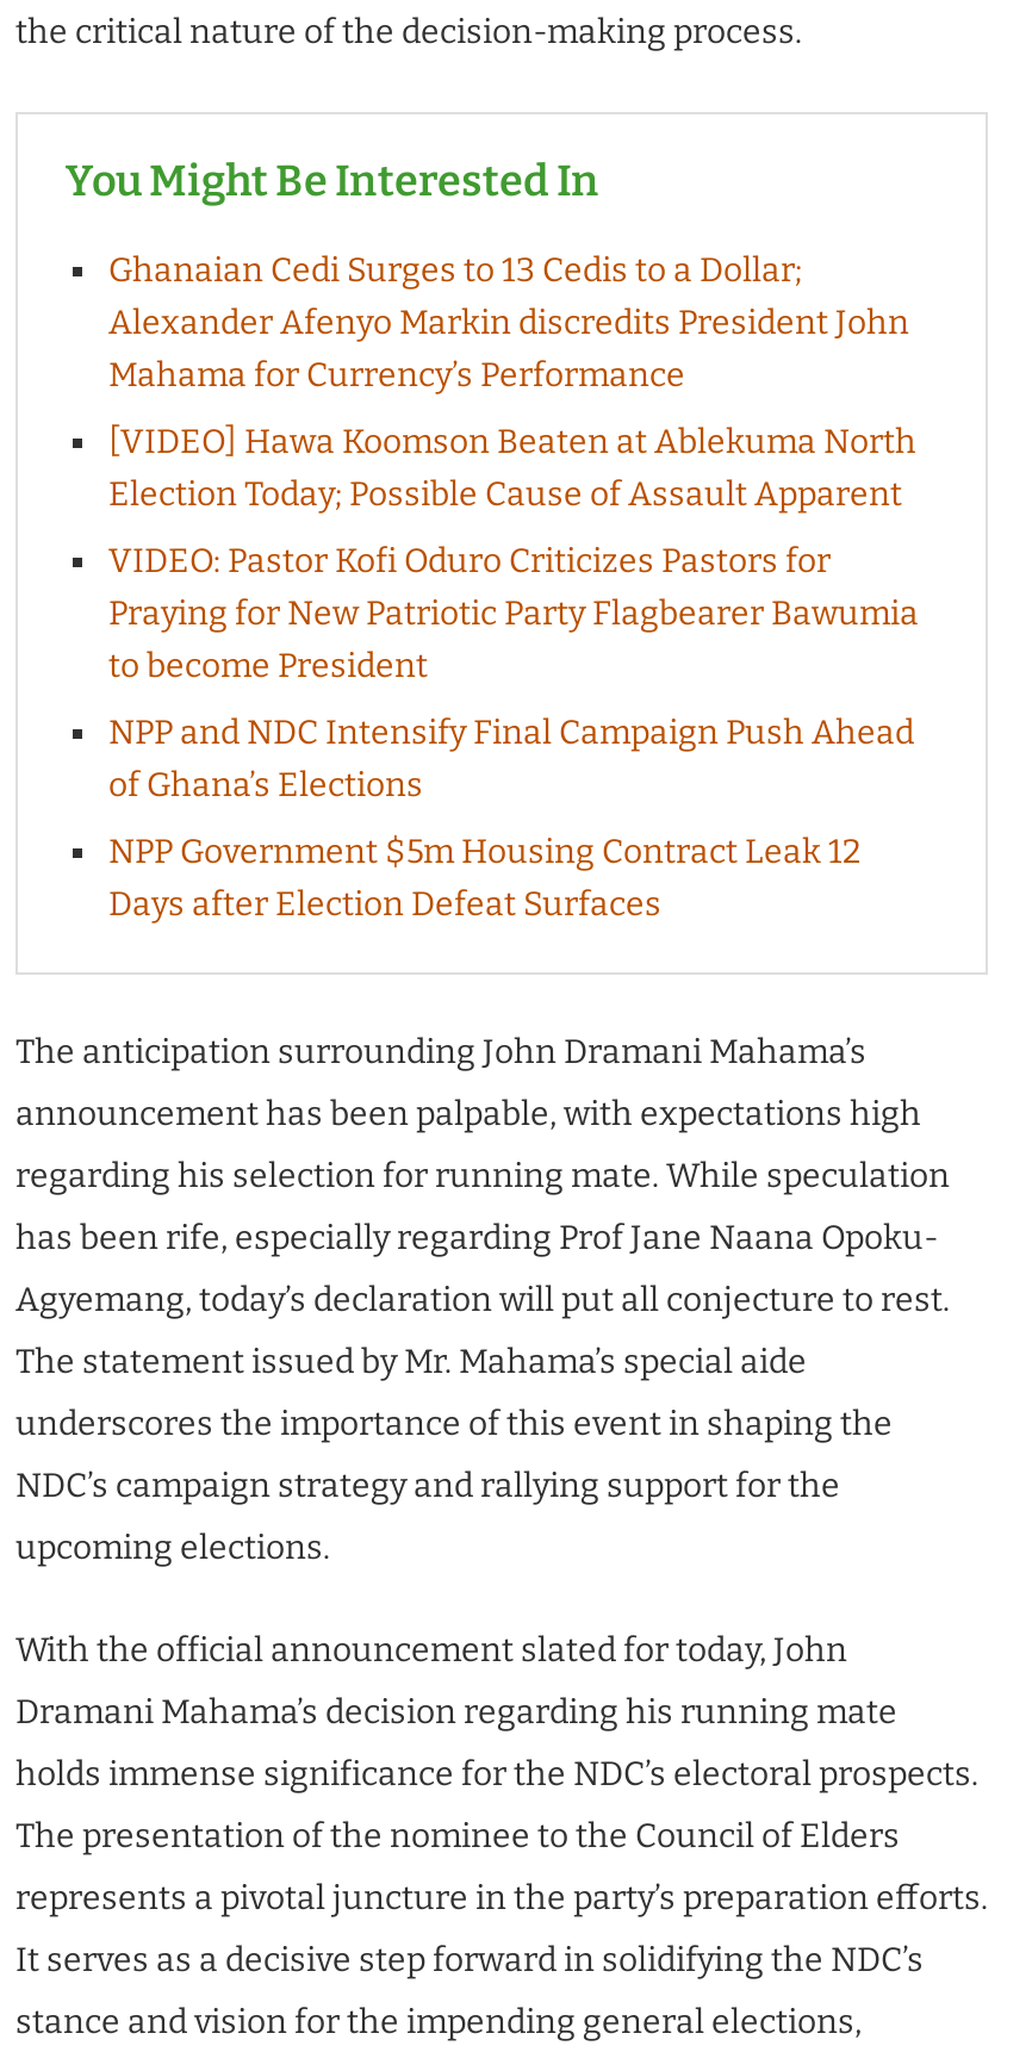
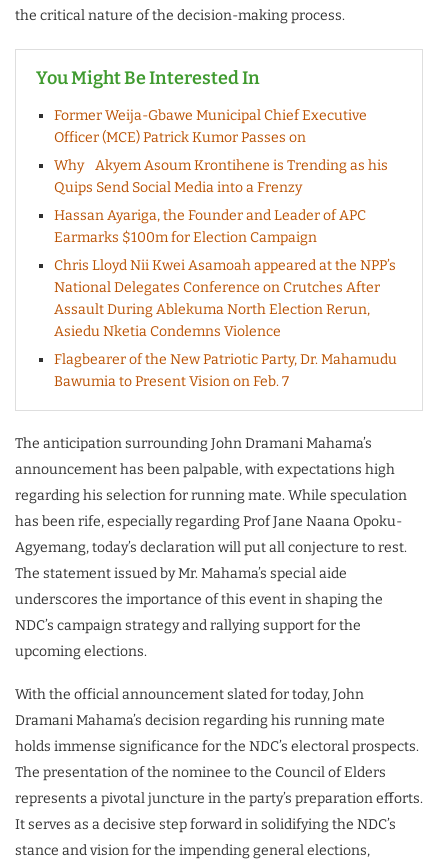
- Ghanaian Cedi Surges to 13 Cedis to a Dollar;
- Alexander Afenyo Markin discredits President John
- Mahama for Currency’s Performance
+ Former Weija-Gbawe Municipal Chief Executive
+ Officer (MCE) Patrick Kumor Passes on

- [VIDEO] Hawa Koomson Beaten at Ablekuma North
- Election Today; Possible Cause of Assault Apparent
+ Why Akyem Asoum Krontihene is Trending as his
+ Quips Send Social Media into a Frenzy

- VIDEO: Pastor Kofi Oduro Criticizes Pastors for
- Praying for New Patriotic Party Flagbearer Bawumia
- to become President
+ Hassan Ayariga, the Founder and Leader of APC
+ Earmarks $100m for Election Campaign

- NPP and NDC Intensify Final Campaign Push Ahead
- of Ghana’s Elections
+ Chris Lloyd Nii Kwei Asamoah appeared at the NPP’s
+ National Delegates Conference on Crutches After
+ Assault During Ablekuma North Election Rerun,
+ Asiedu Nketia Condemns Violence

- NPP Government $5m Housing Contract Leak 12
- Days after Election Defeat Surfaces
+ Flagbearer of the New Patriotic Party, Dr. Mahamudu
+ Bawumia to Present Vision on Feb. 7
